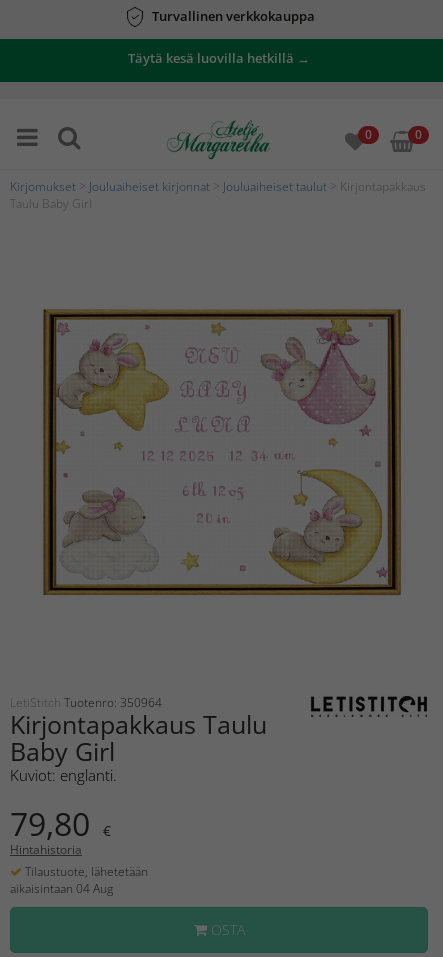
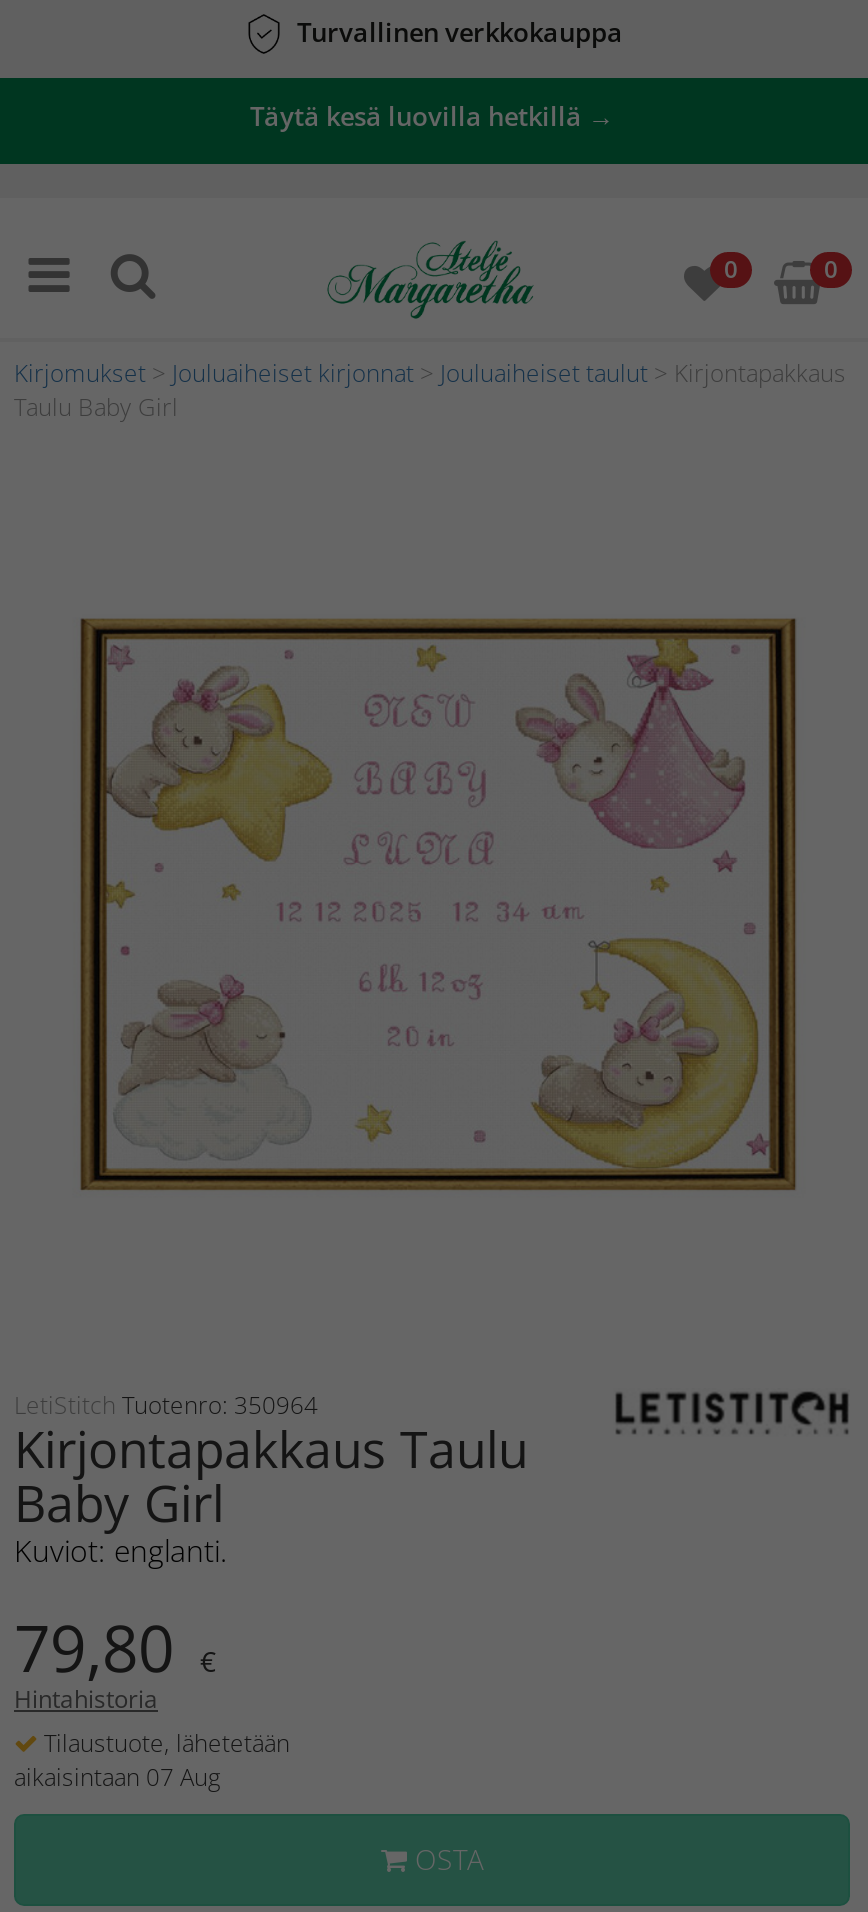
- aikaisintaan 04 Aug
+ aikaisintaan 07 Aug
